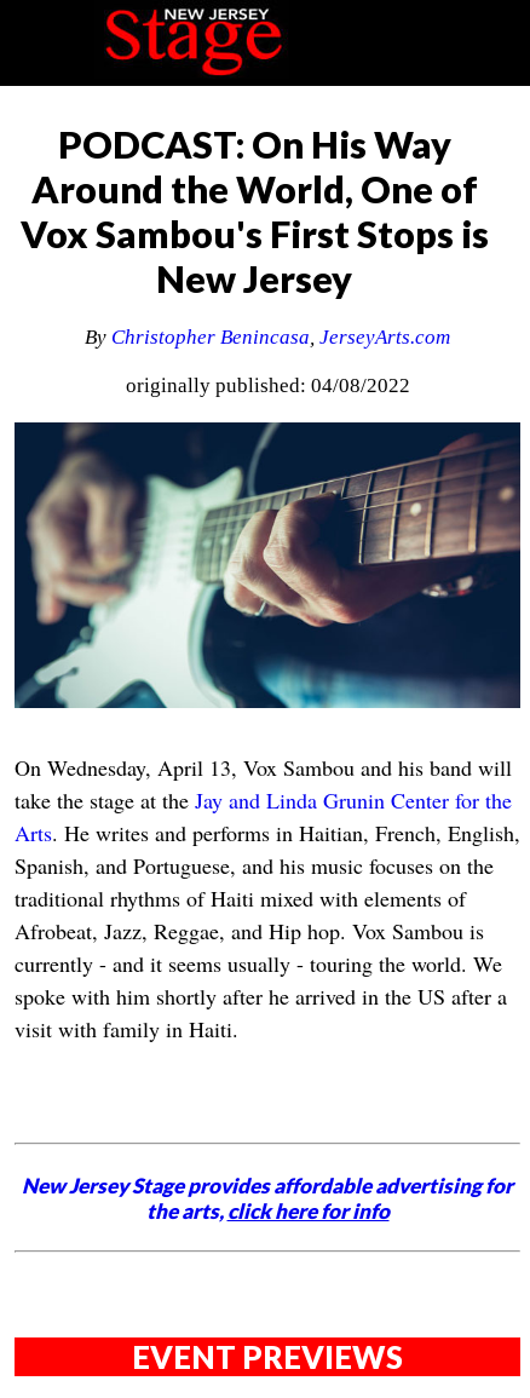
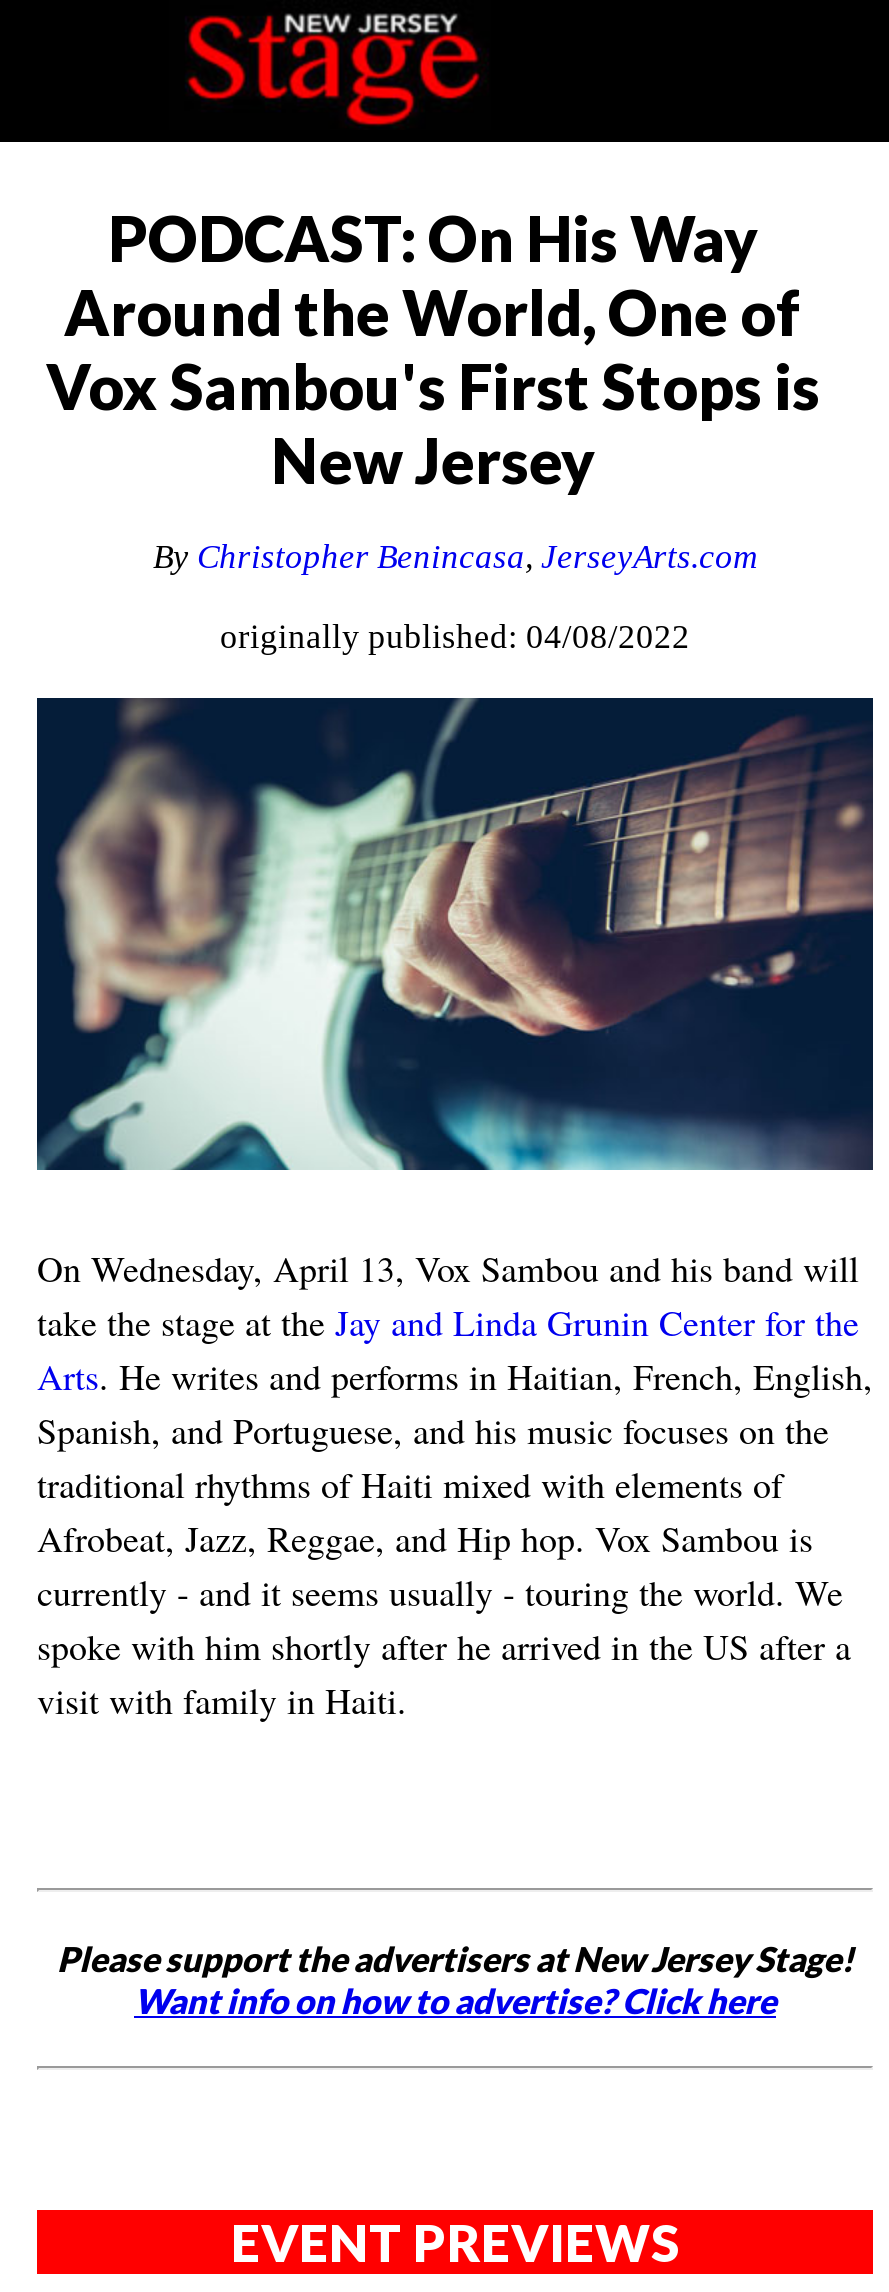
- New Jersey Stage provides affordable advertising for
- the arts, click here for info
+ Please support the advertisers at New Jersey Stage!
+ Want info on how to advertise? Click here
